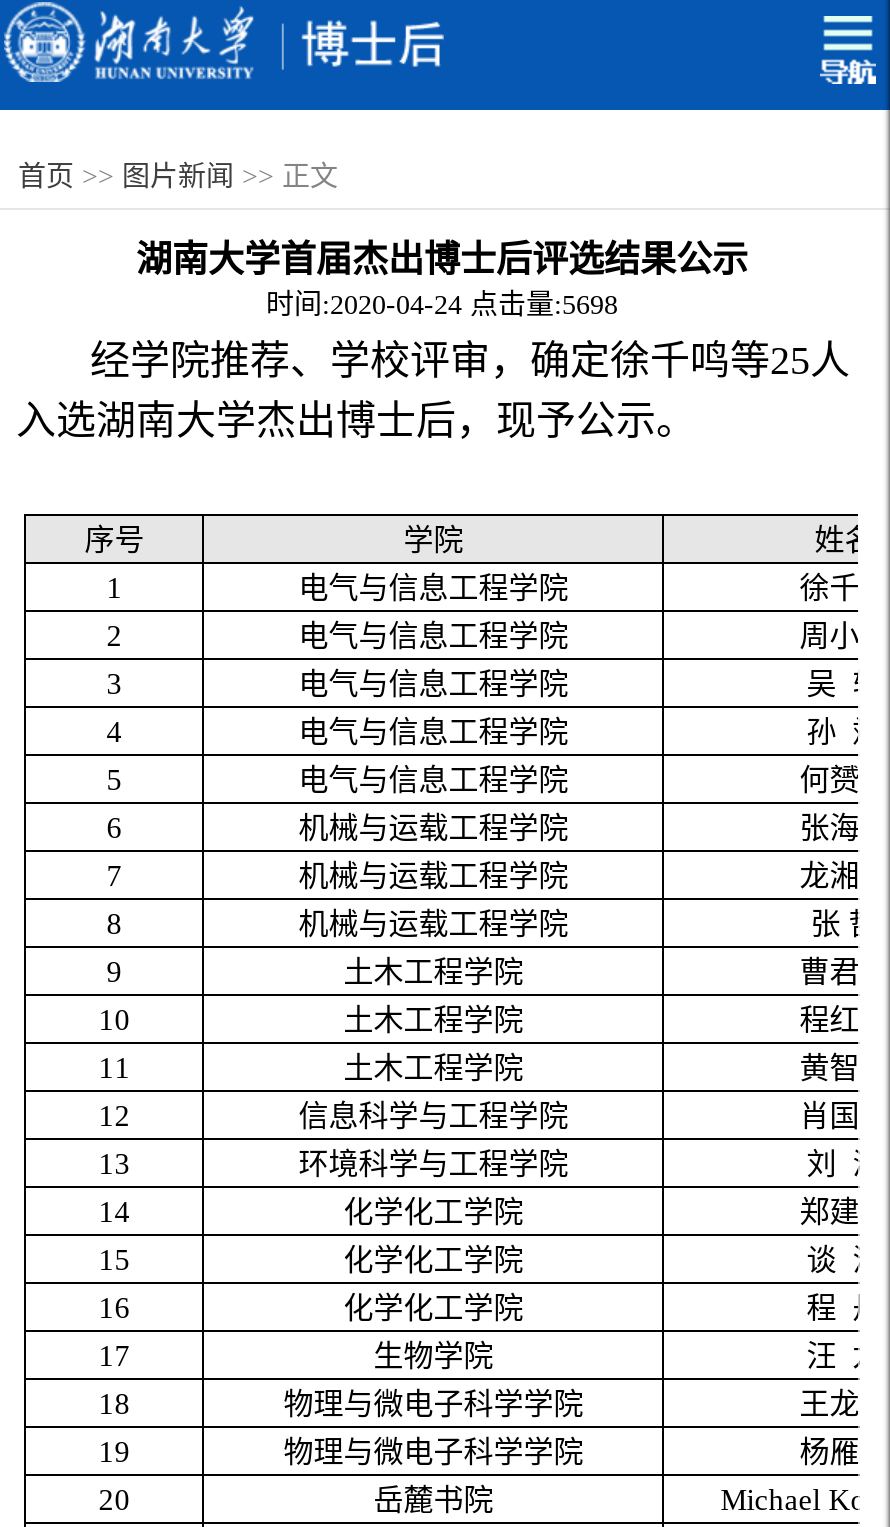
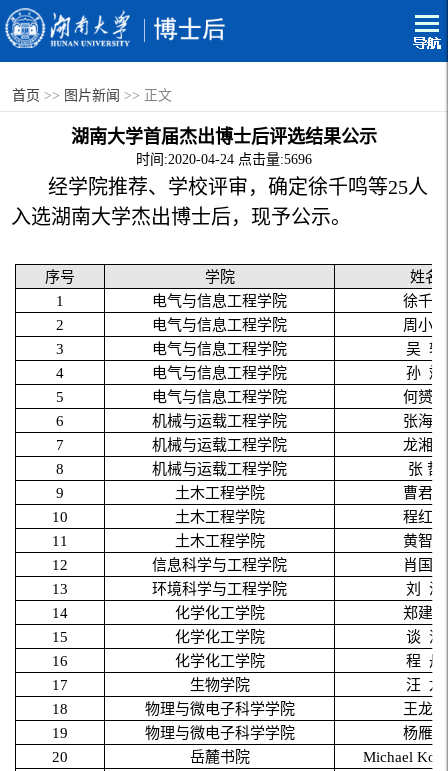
- 时间:2020-04-24 点击量:5698
+ 时间:2020-04-24 点击量:5696
